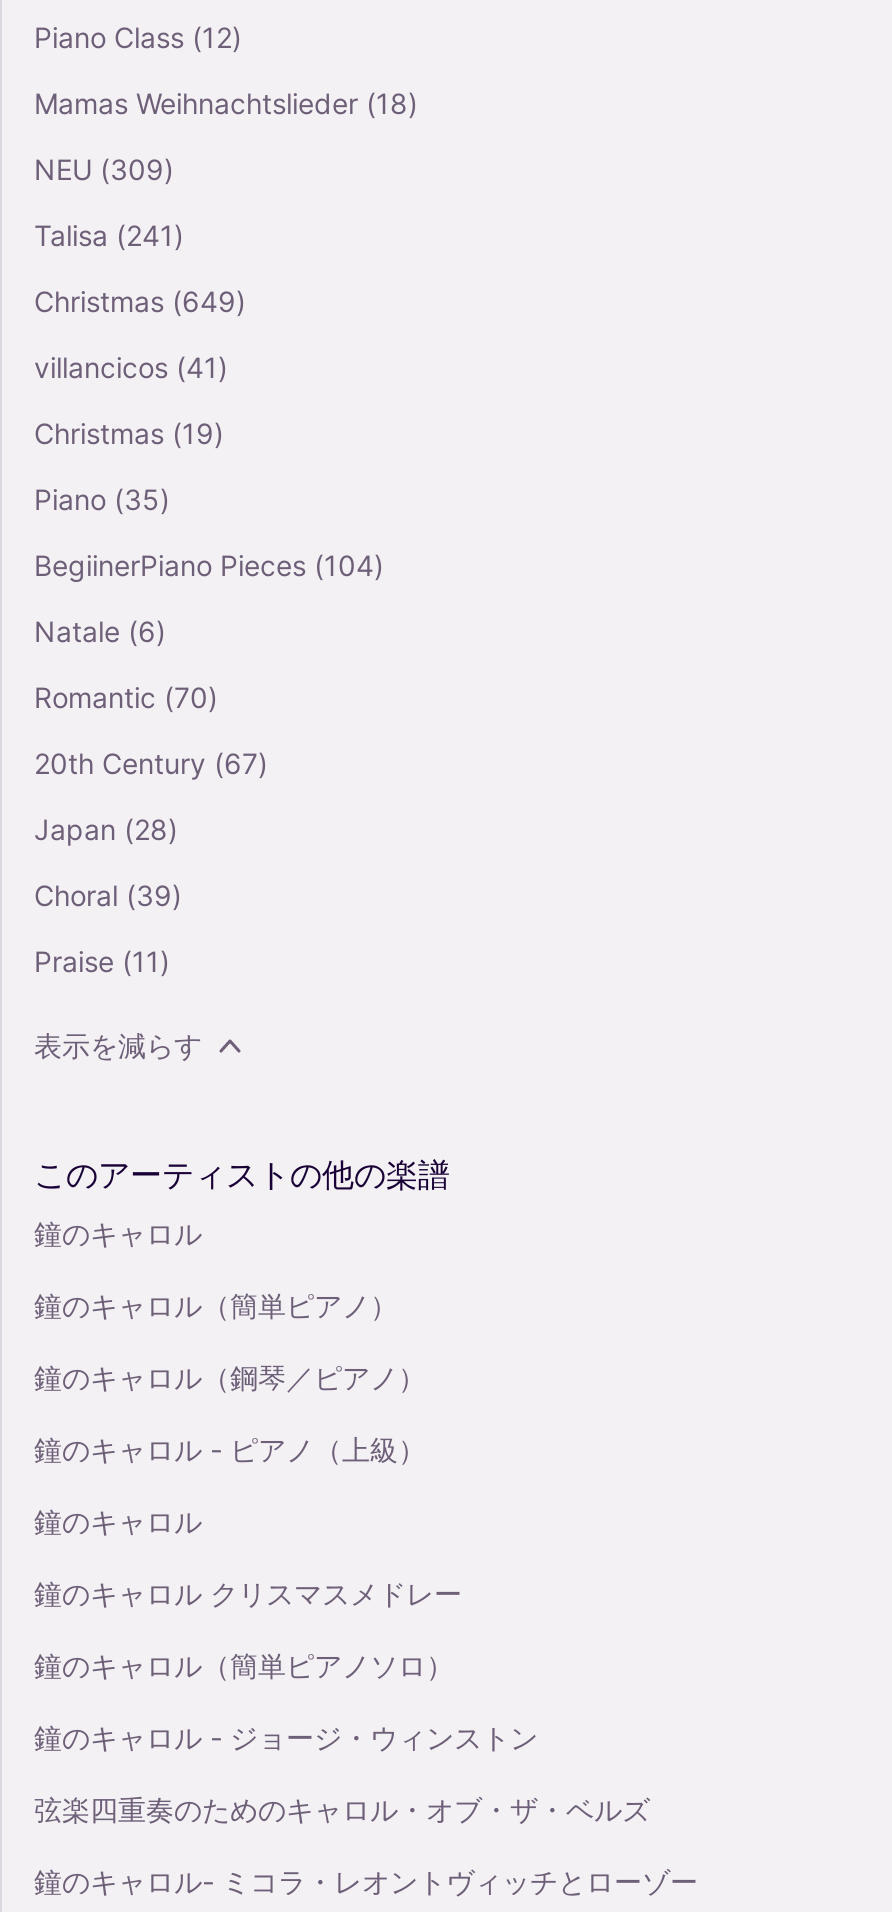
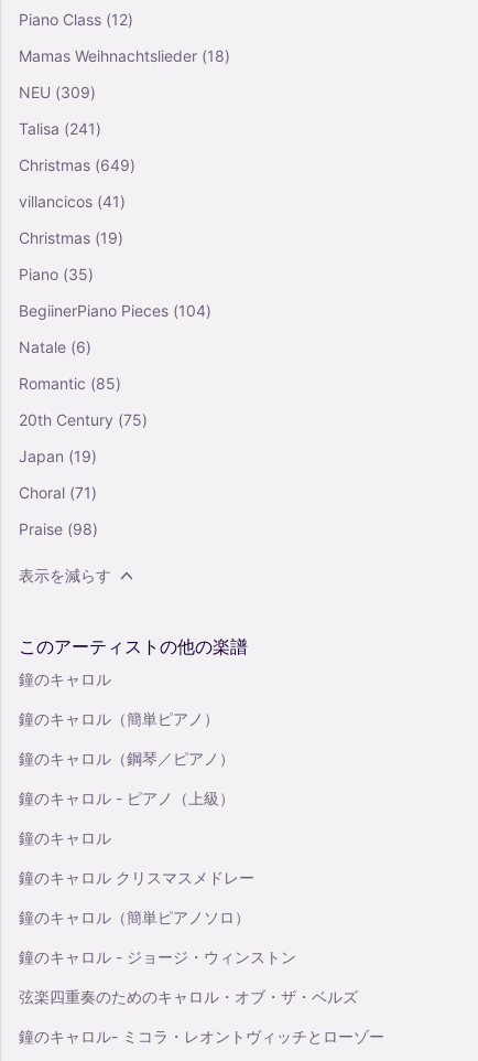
- Romantic (70)
+ Romantic (85)

- 20th Century (67)
+ 20th Century (75)

- Japan (28)
+ Japan (19)

- Choral (39)
+ Choral (71)

- Praise (11)
+ Praise (98)
